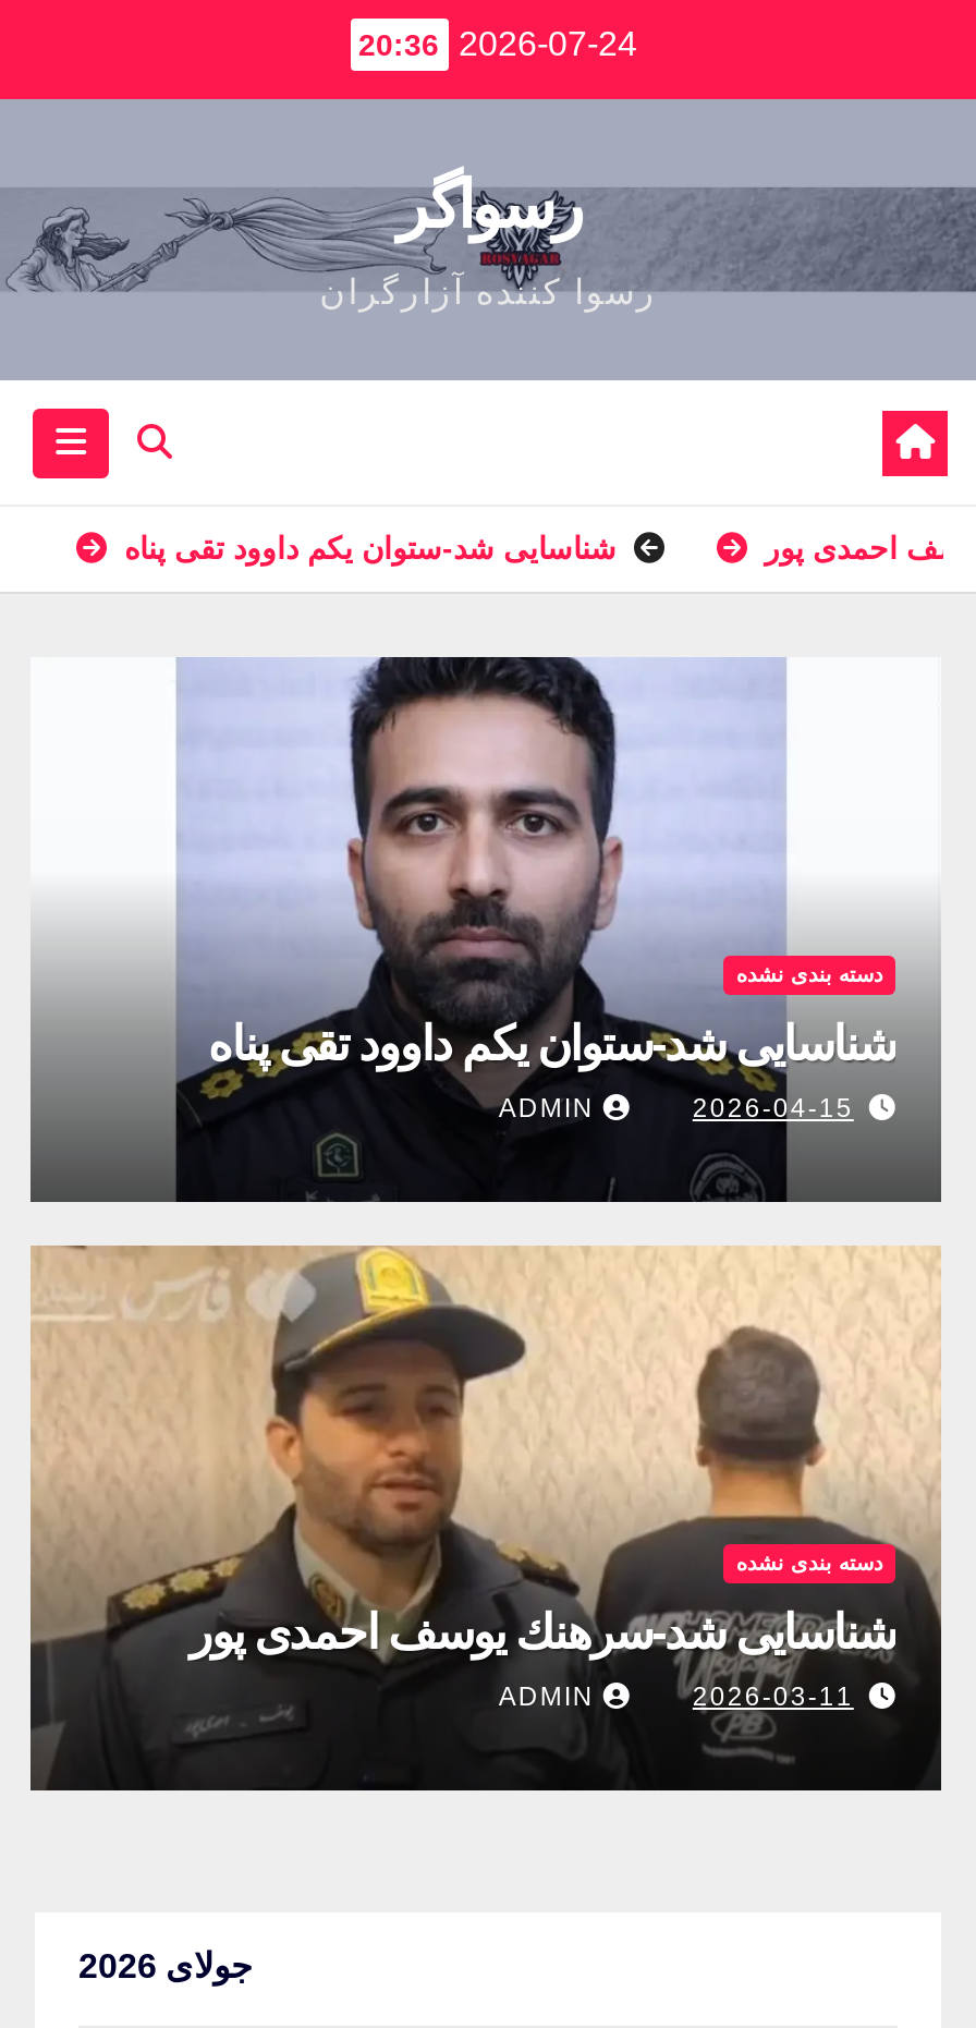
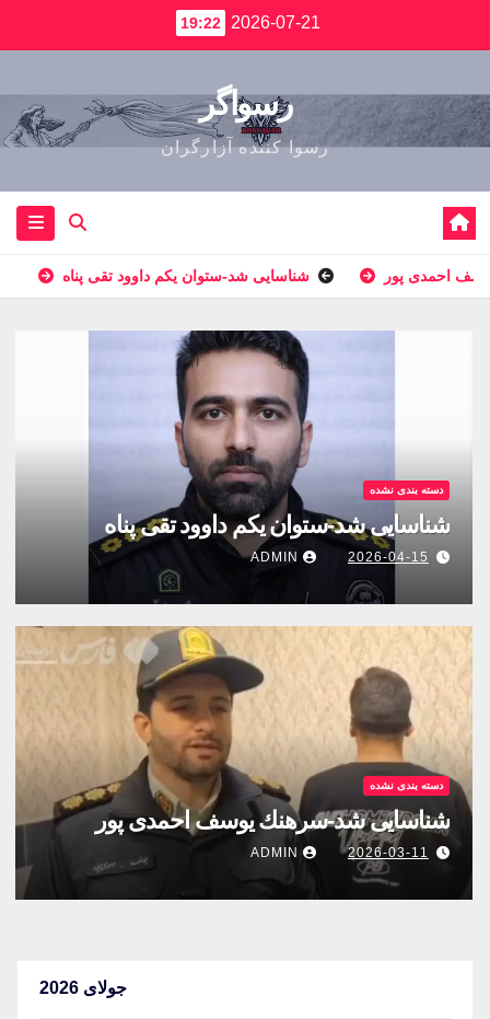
- 20:36
+ 19:22

- 2026-07-24
+ 2026-07-21
